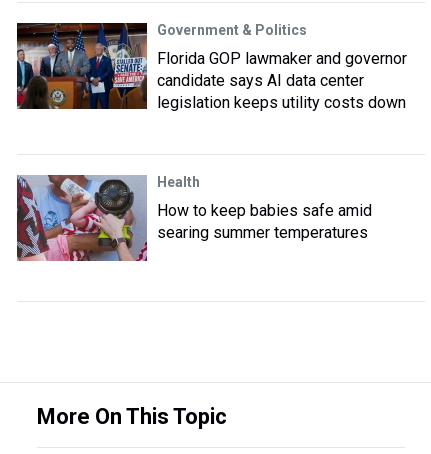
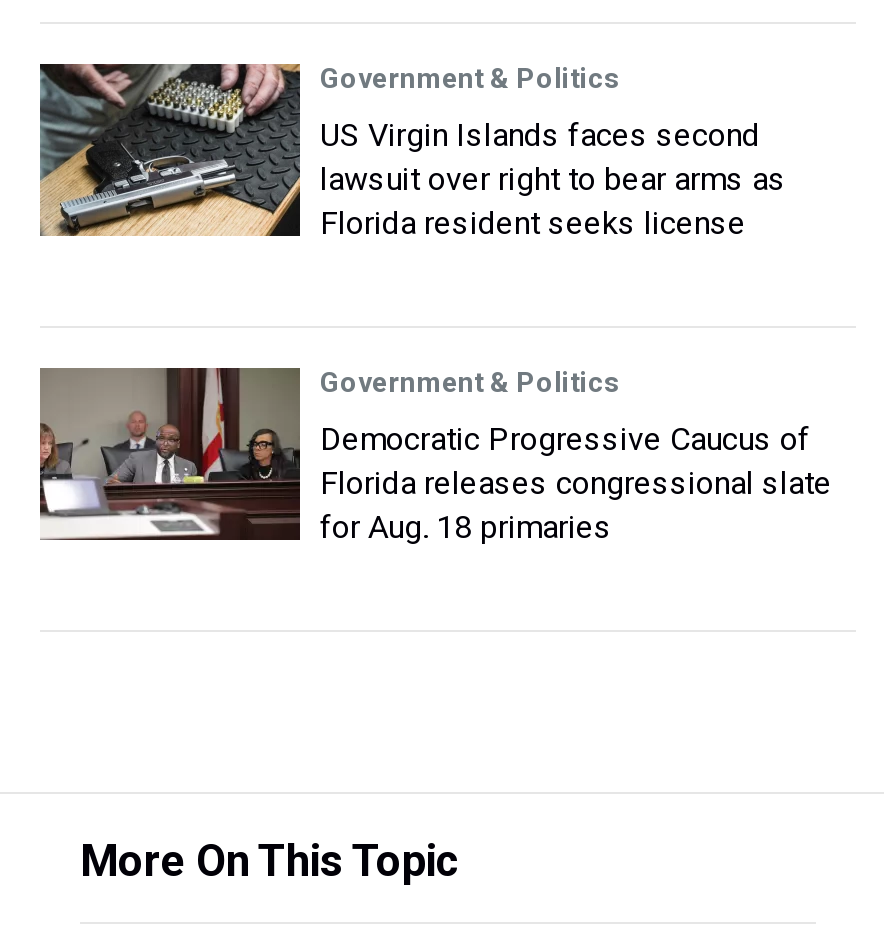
- [image]
- Florida GOP lawmaker and governor
- candidate says AI data center
- legislation keeps utility costs down
+ [image]
+ US Virgin Islands faces second
+ lawsuit over right to bear arms as
+ Florida resident seeks license

- [image]
- Health
+ [image]
+ Government & Politics

- How to keep babies safe amid
- searing summer temperatures
+ Democratic Progressive Caucus of
+ Florida releases congressional slate
+ for Aug. 18 primaries
